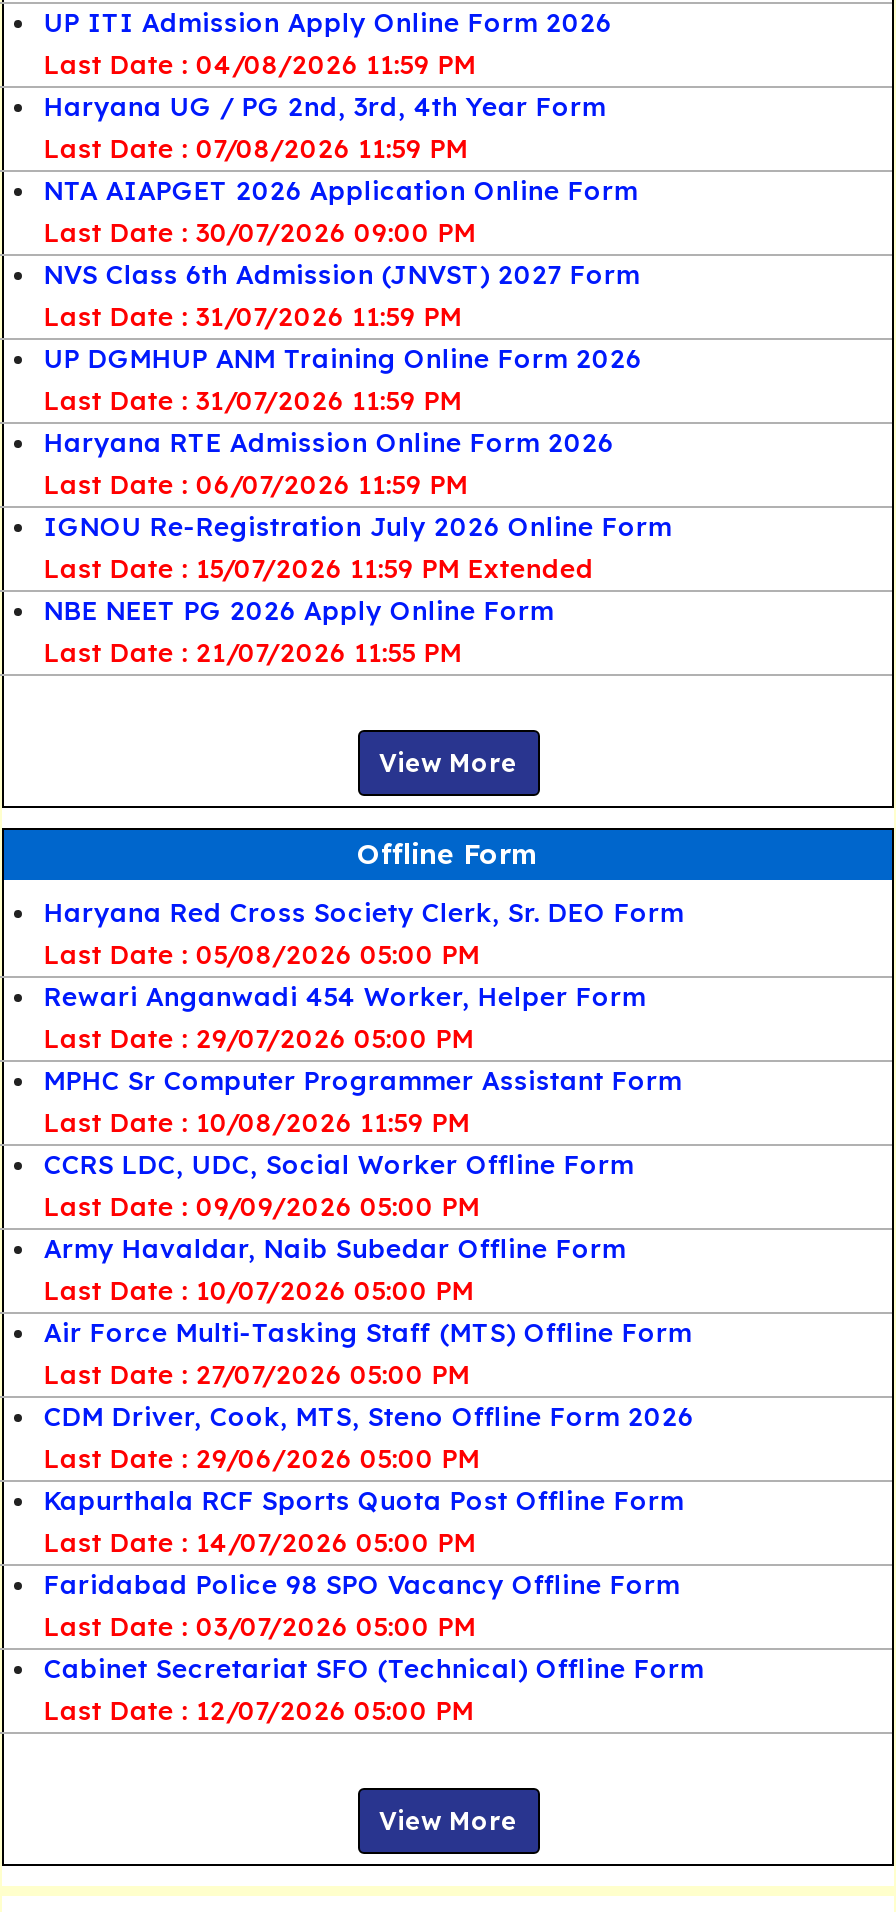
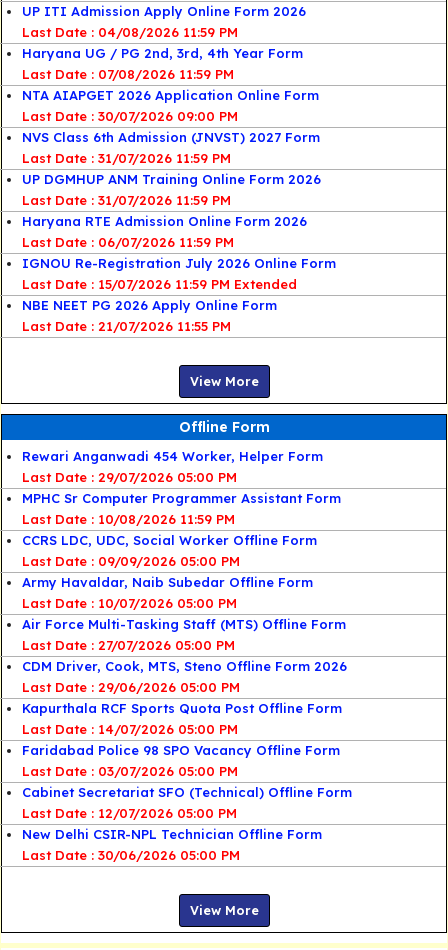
- Haryana Red Cross Society Clerk, Sr. DEO Form
- Last Date : 05/08/2026 05:00 PM

moved up: Rewari Anganwadi 454 Worker, Helper Form | Last Date : 29/07/2026 05:00 PM | MPHC Sr Computer Programmer Assistant Form | ... | Cabinet Secretariat SFO (Technical) Offline Form | Last Date : 12/07/2026 05:00 PM

+ New Delhi CSIR-NPL Technician Offline Form
+ Last Date : 30/06/2026 05:00 PM
